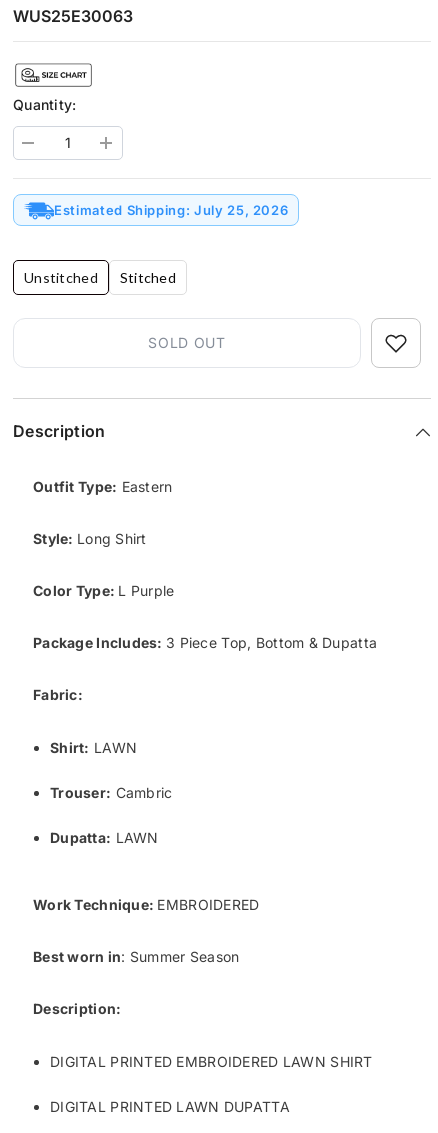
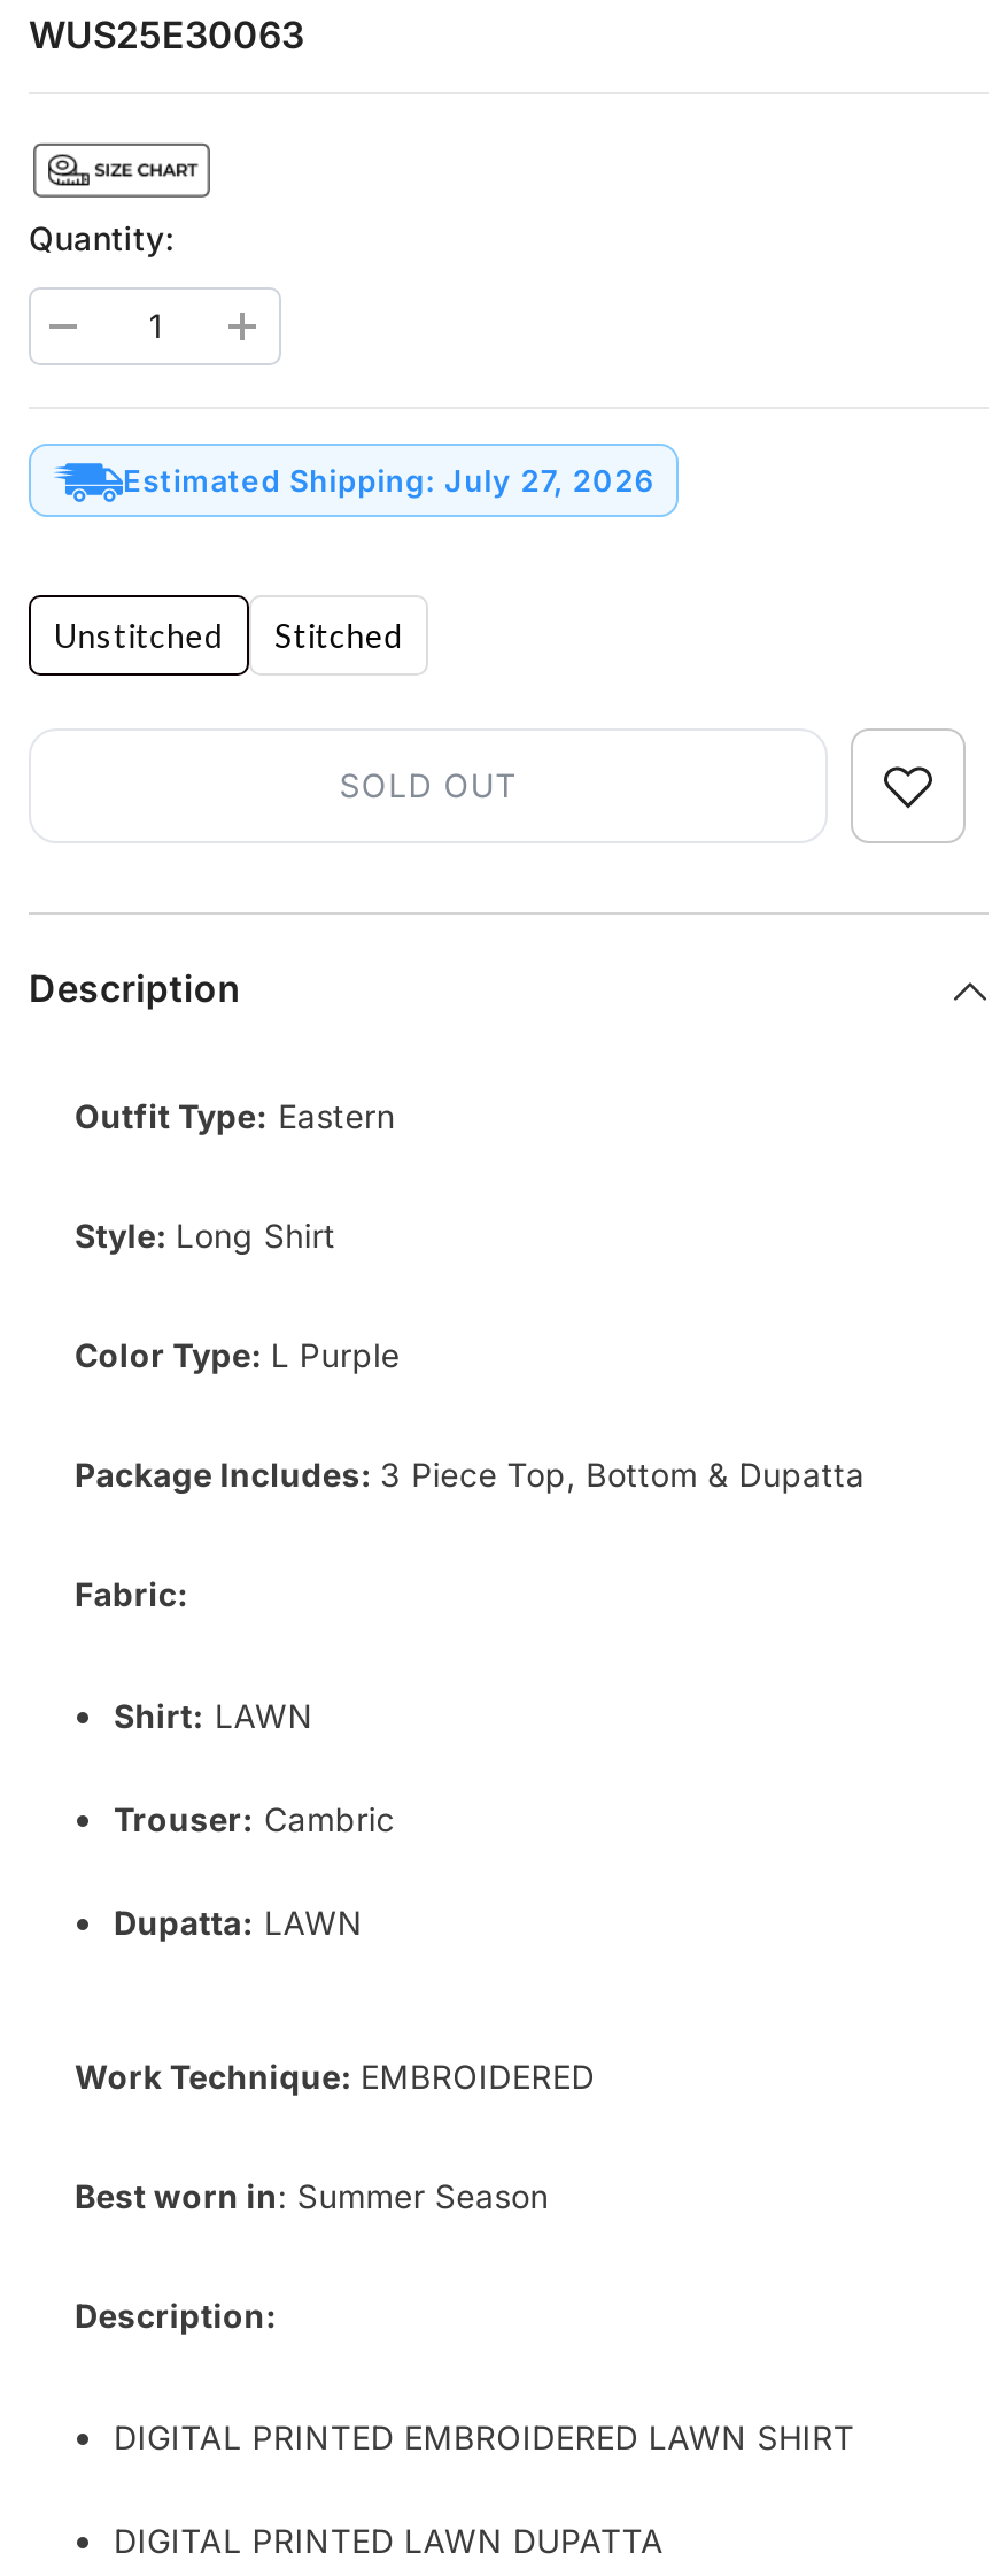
- Estimated Shipping: July 25, 2026
+ Estimated Shipping: July 27, 2026
